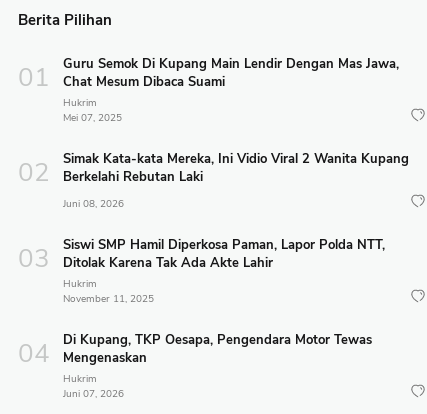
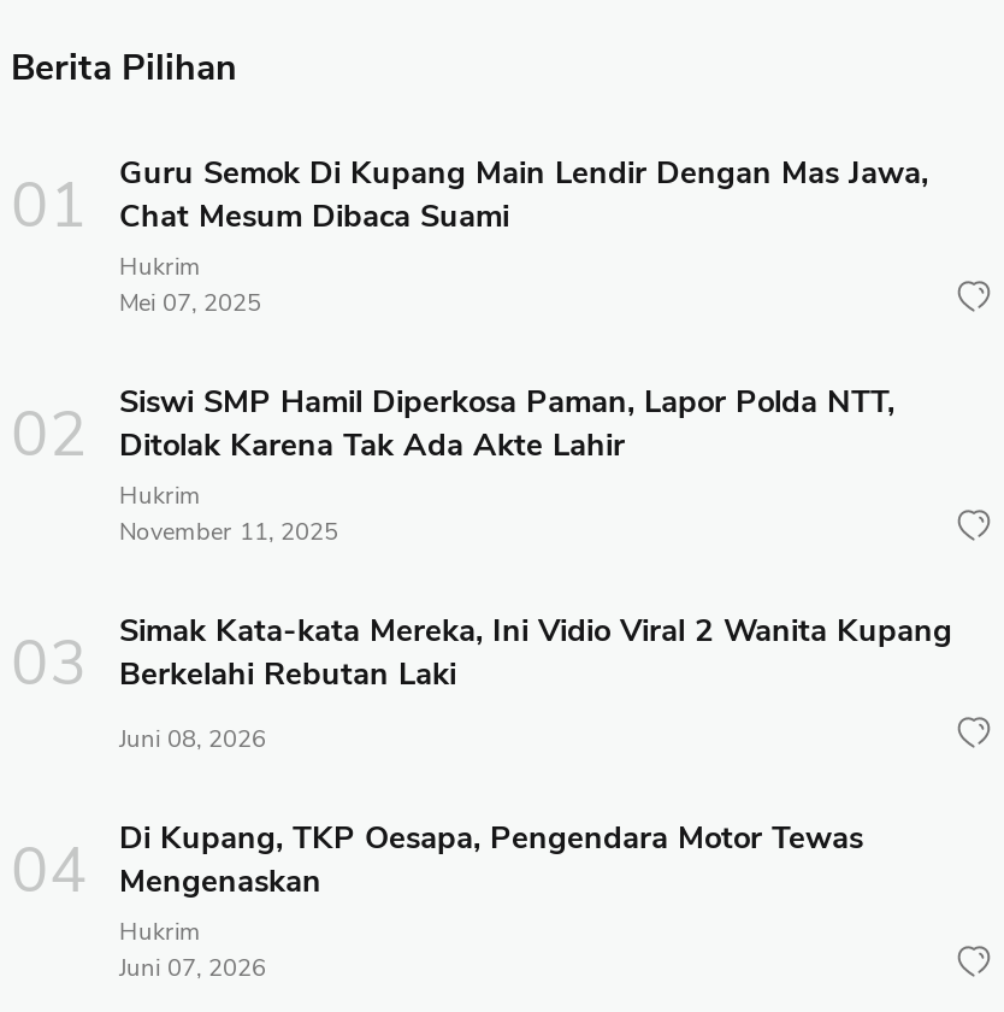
moved down: Simak Kata-kata Mereka, Ini Vidio Viral 2 Wanita Kupang | Berkelahi Rebutan Laki | Juni 08, 2026

moved up: Siswi SMP Hamil Diperkosa Paman, Lapor Polda NTT, | Ditolak Karena Tak Ada Akte Lahir | Hukrim | November 11, 2025
